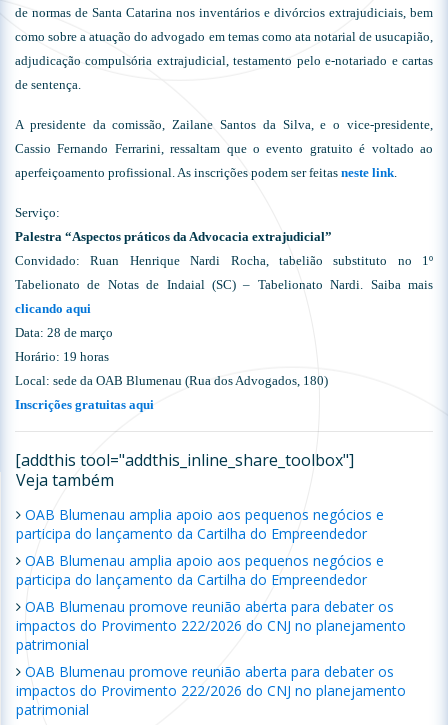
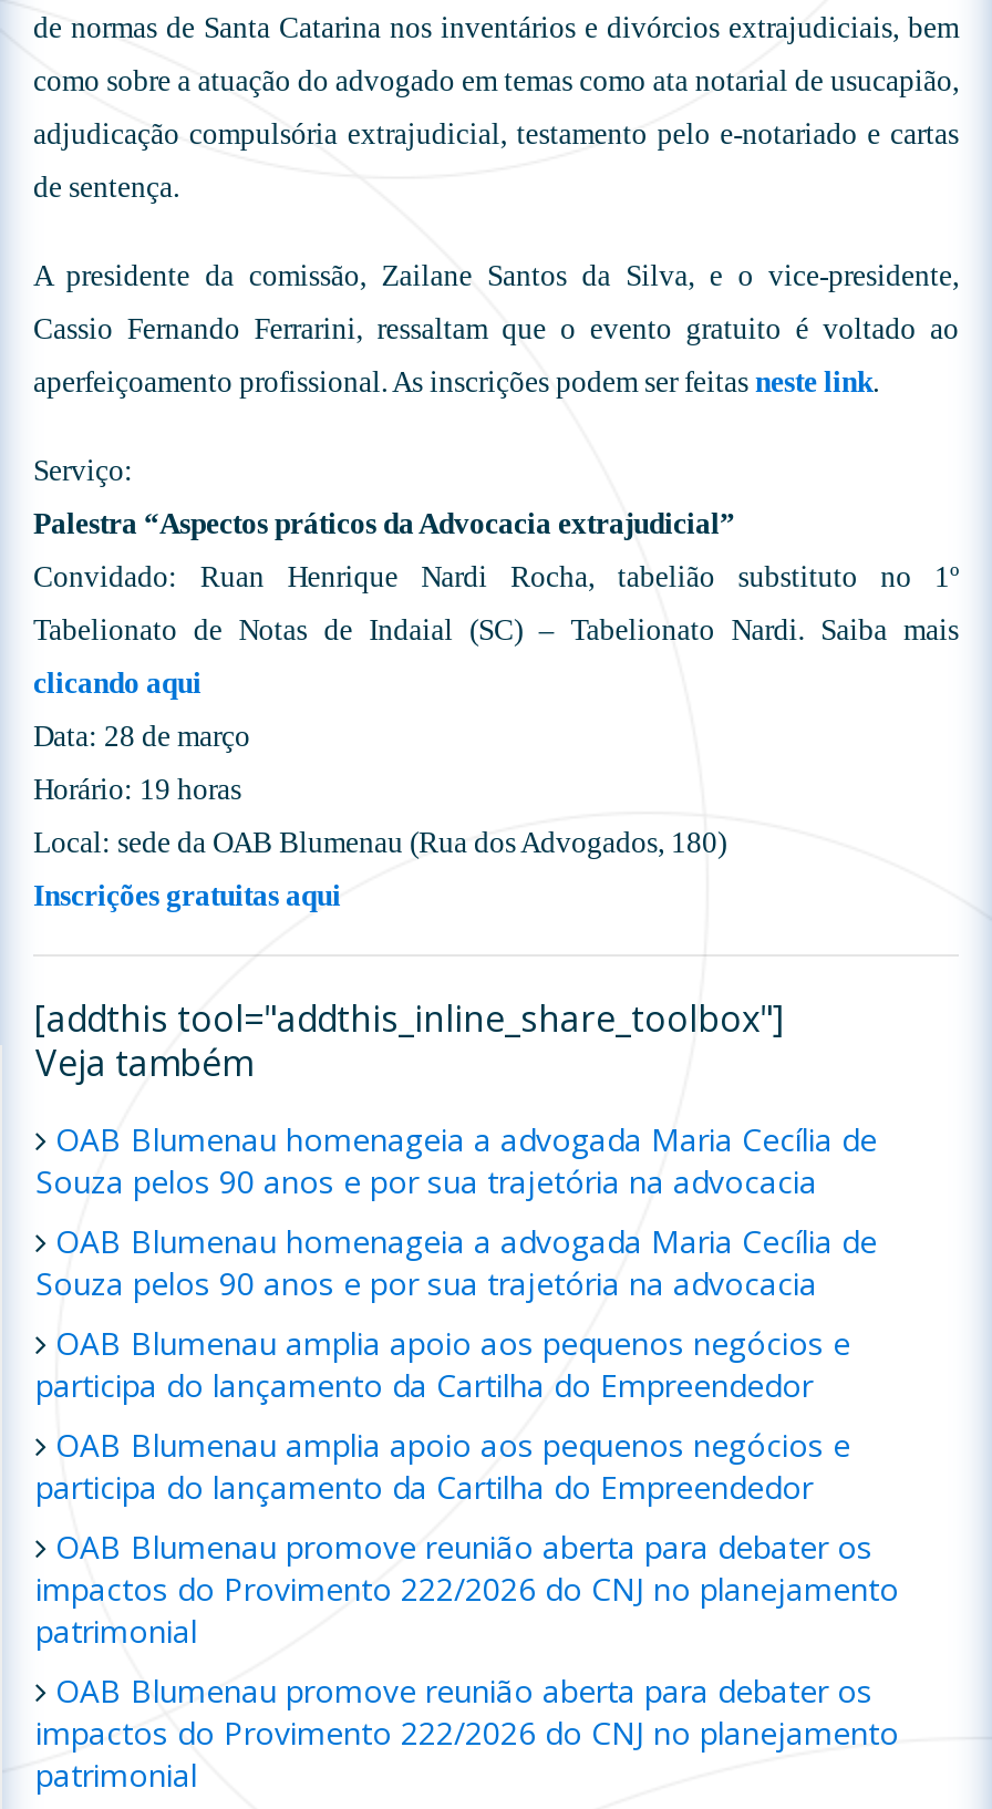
+ OAB Blumenau homenageia a advogada Maria Cecília de
+ Souza pelos 90 anos e por sua trajetória na advocacia
+ OAB Blumenau homenageia a advogada Maria Cecília de
+ Souza pelos 90 anos e por sua trajetória na advocacia
